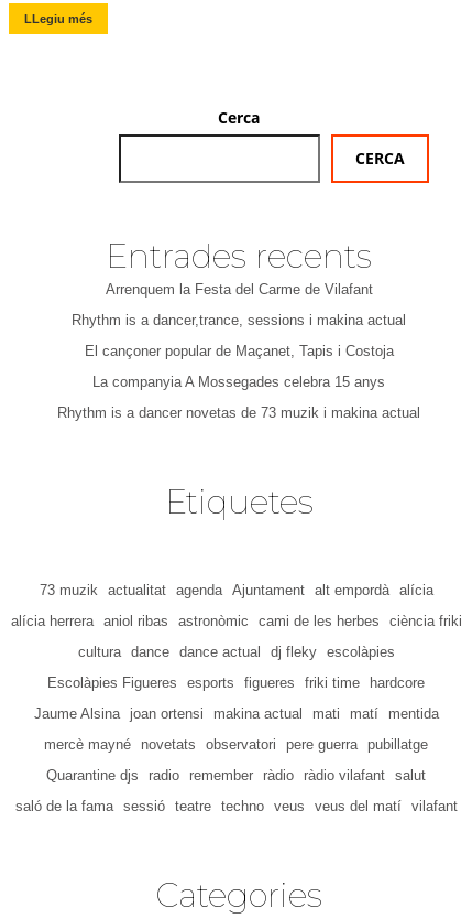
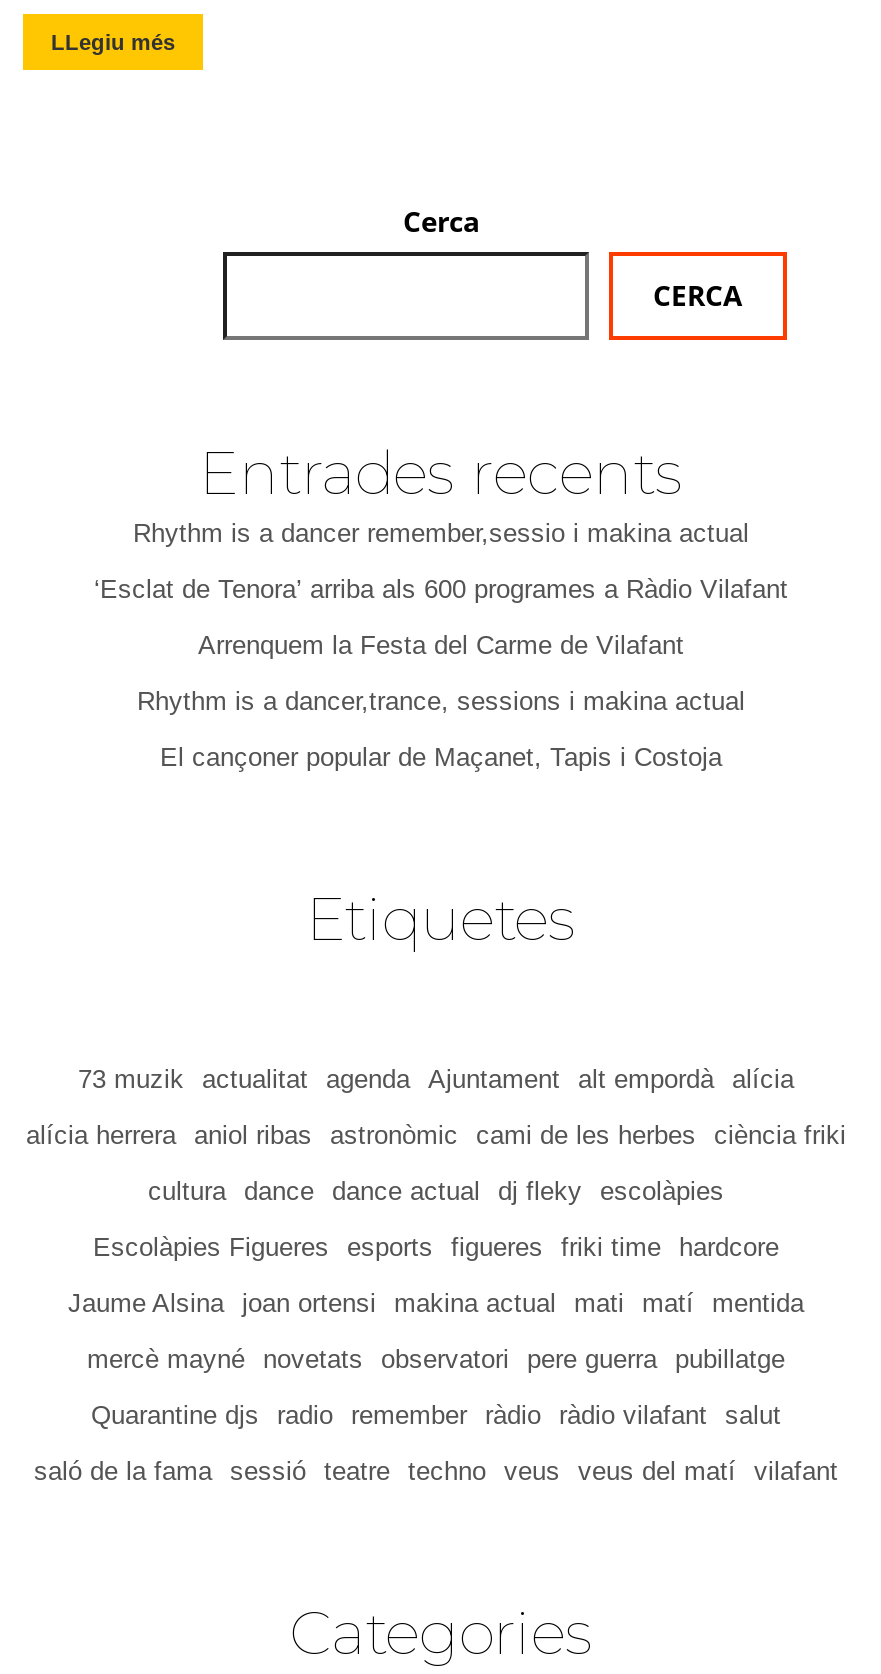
+ Rhythm is a dancer remember,sessio i makina actual
+ ‘Esclat de Tenora’ arriba als 600 programes a Ràdio Vilafant

moved down: Arrenquem la Festa del Carme de Vilafant | Rhythm is a dancer,trance, sessions i makina actual | El cançoner popular de Maçanet, Tapis i Costoja

- La companyia A Mossegades celebra 15 anys
- Rhythm is a dancer novetas de 73 muzik i makina actual
